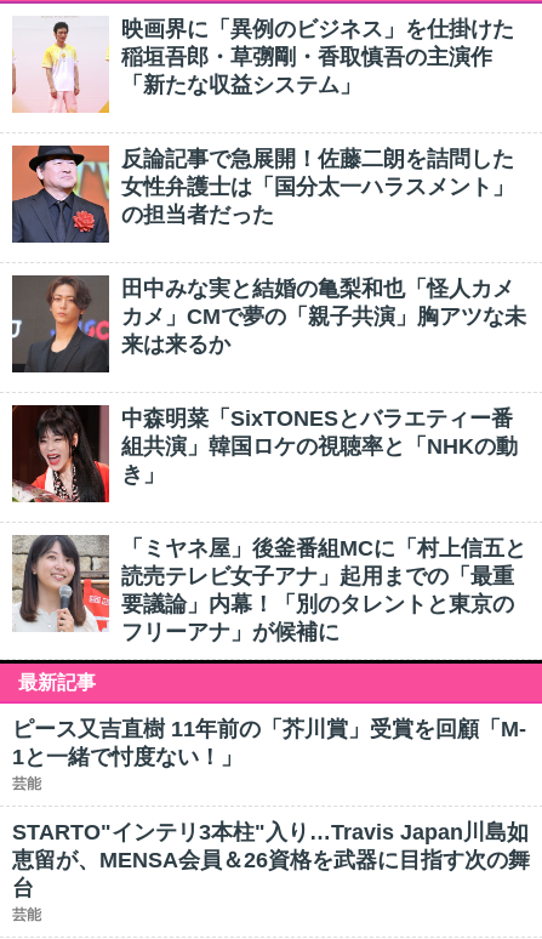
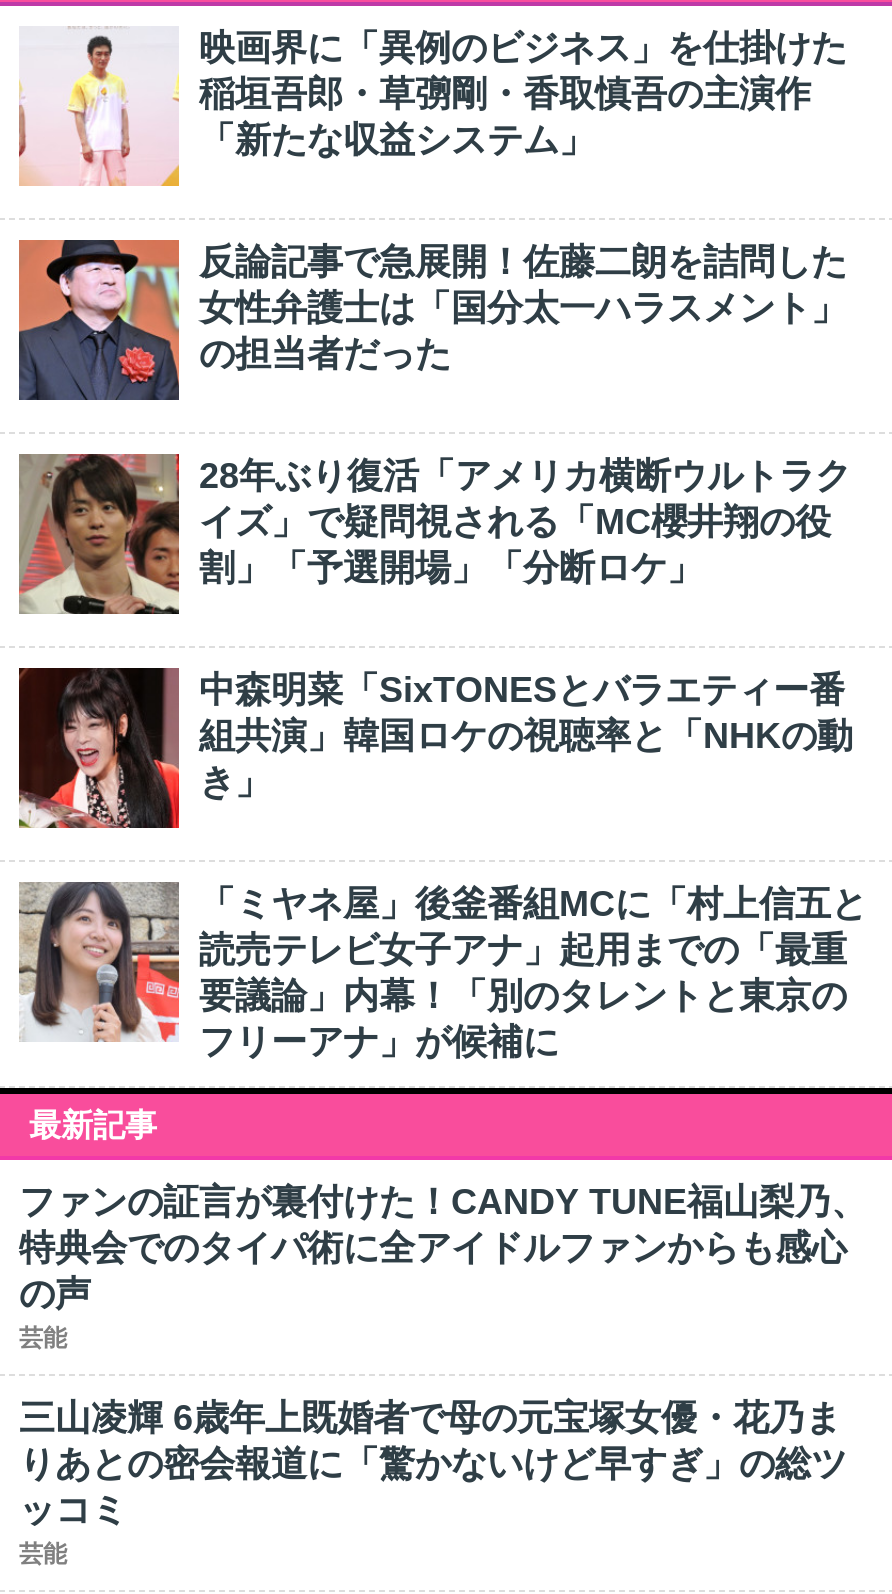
- [image]
- 田中みな実と結婚の亀梨和也「怪人カメ
- カメ」CMで夢の「親子共演」胸アツな未
- 来は来るか
+ [image]
+ 28年ぶり復活「アメリカ横断ウルトラク
+ イズ」で疑問視される「MC櫻井翔の役
+ 割」「予選開場」「分断ロケ」

- ピース又吉直樹 11年前の「芥川賞」受賞を回顧「M-
- 1と一緒で忖度ない！」
+ ファンの証言が裏付けた！CANDY TUNE福山梨乃、
+ 特典会でのタイパ術に全アイドルファンからも感心
+ の声

- STARTO"インテリ3本柱"入り…Travis Japan川島如
- 恵留が、MENSA会員＆26資格を武器に目指す次の舞
- 台
+ 三山凌輝 6歳年上既婚者で母の元宝塚女優・花乃ま
+ りあとの密会報道に「驚かないけど早すぎ」の総ツ
+ ッコミ
